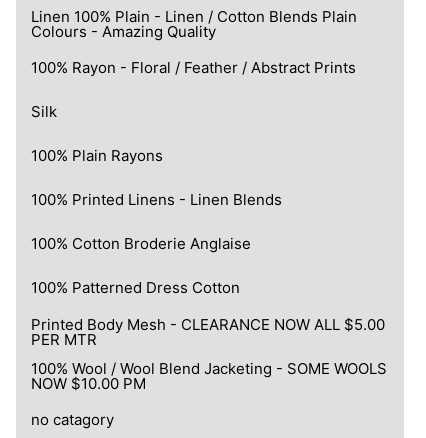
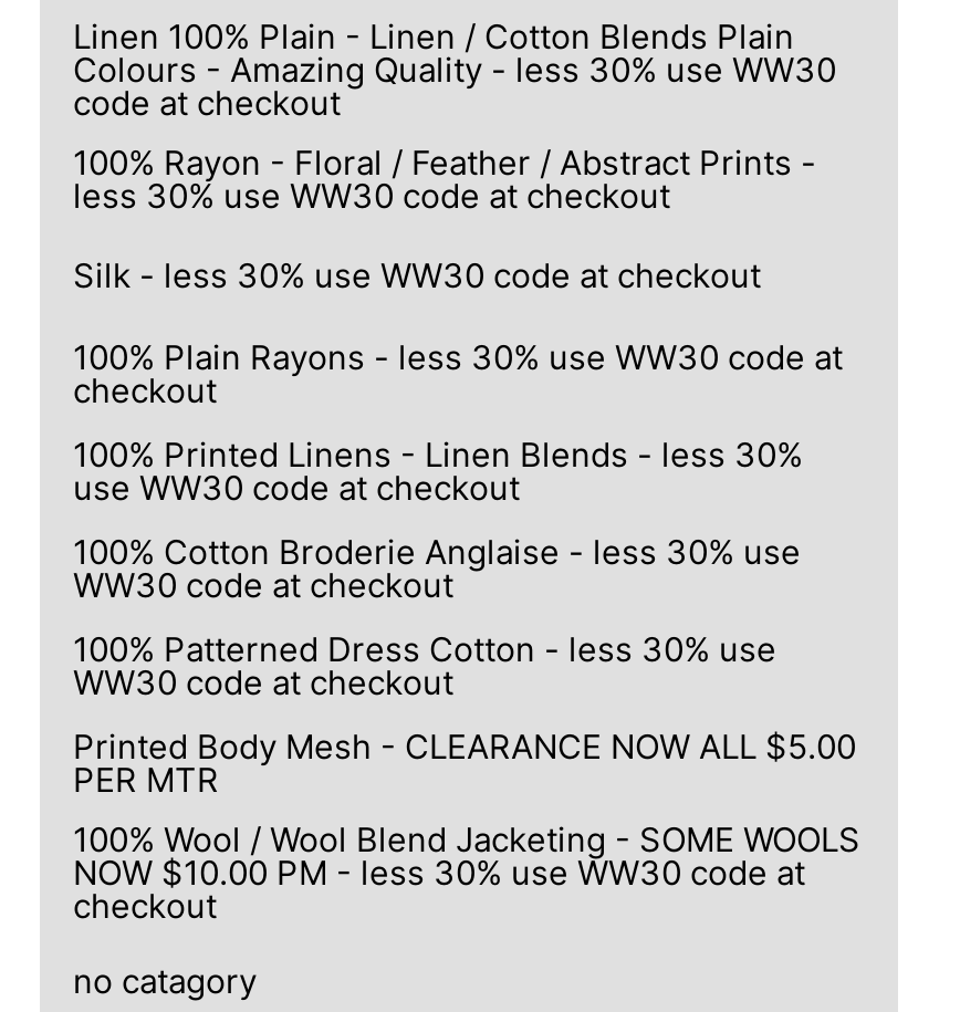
- Colours - Amazing Quality
- 100% Rayon - Floral / Feather / Abstract Prints
- Silk
- 100% Plain Rayons
- 100% Printed Linens - Linen Blends
- 100% Cotton Broderie Anglaise
- 100% Patterned Dress Cotton
+ Colours - Amazing Quality - less 30% use WW30
+ code at checkout
+ 100% Rayon - Floral / Feather / Abstract Prints -
+ less 30% use WW30 code at checkout
+ Silk - less 30% use WW30 code at checkout
+ 100% Plain Rayons - less 30% use WW30 code at
+ checkout
+ 100% Printed Linens - Linen Blends - less 30%
+ use WW30 code at checkout
+ 100% Cotton Broderie Anglaise - less 30% use
+ WW30 code at checkout
+ 100% Patterned Dress Cotton - less 30% use
+ WW30 code at checkout

- NOW $10.00 PM
+ NOW $10.00 PM - less 30% use WW30 code at
+ checkout
